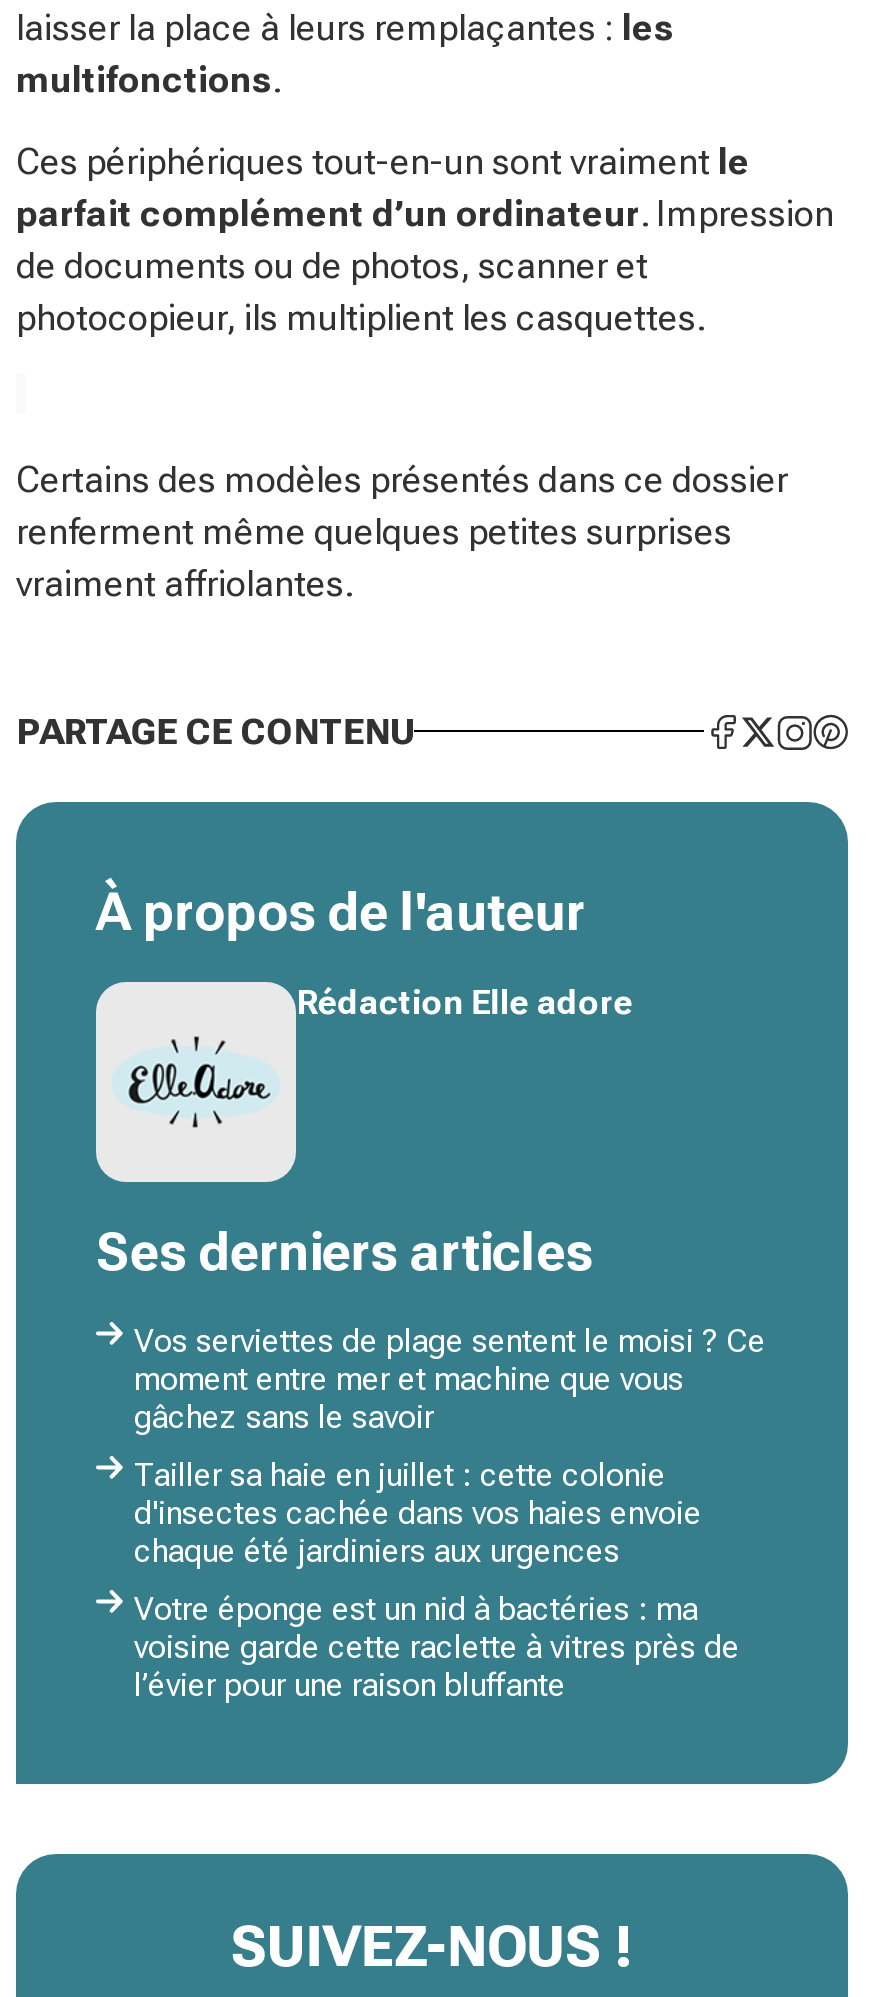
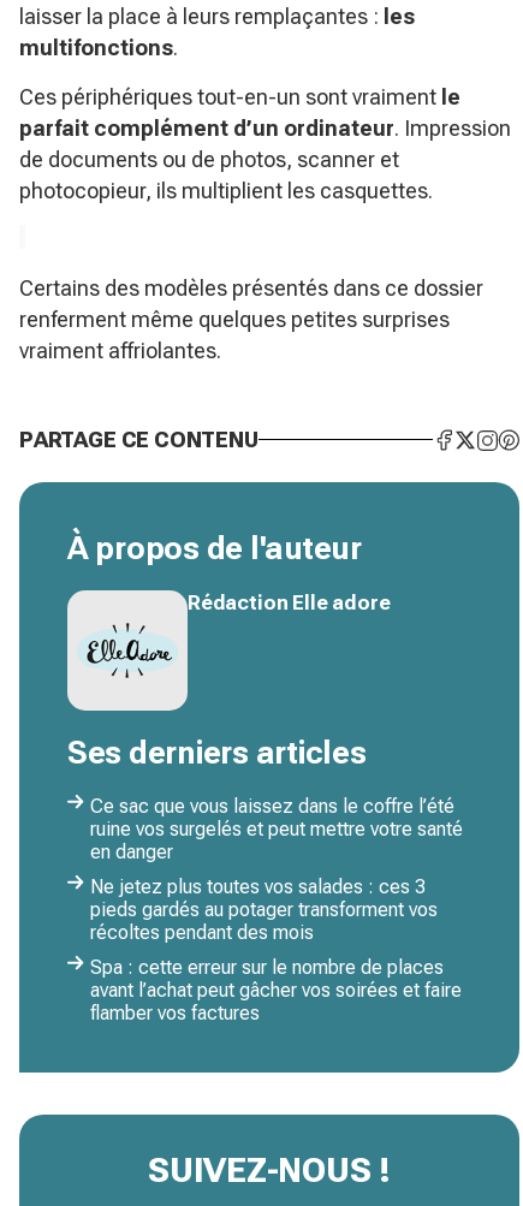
- Vos serviettes de plage sentent le moisi ? Ce
- moment entre mer et machine que vous
- gâchez sans le savoir
+ Ce sac que vous laissez dans le coffre l’été
+ ruine vos surgelés et peut mettre votre santé
+ en danger

- Tailler sa haie en juillet : cette colonie
- d'insectes cachée dans vos haies envoie
- chaque été jardiniers aux urgences
+ Ne jetez plus toutes vos salades : ces 3
+ pieds gardés au potager transforment vos
+ récoltes pendant des mois

- Votre éponge est un nid à bactéries : ma
- voisine garde cette raclette à vitres près de
- l’évier pour une raison bluffante
+ Spa : cette erreur sur le nombre de places
+ avant l’achat peut gâcher vos soirées et faire
+ flamber vos factures
